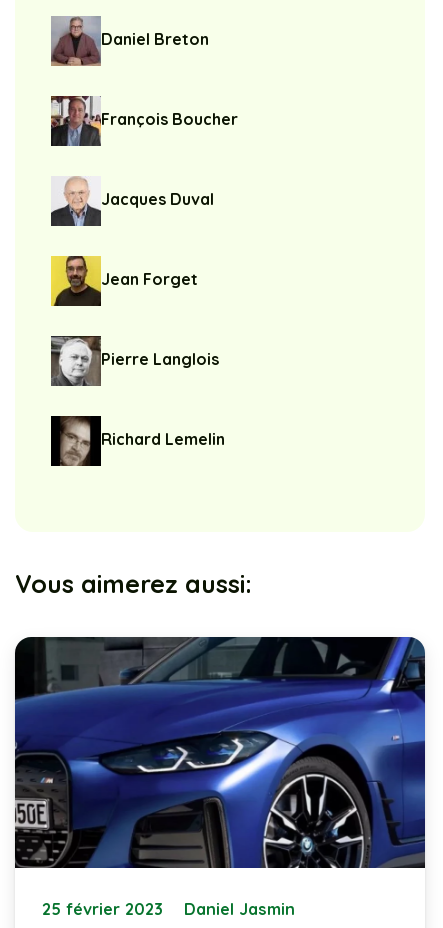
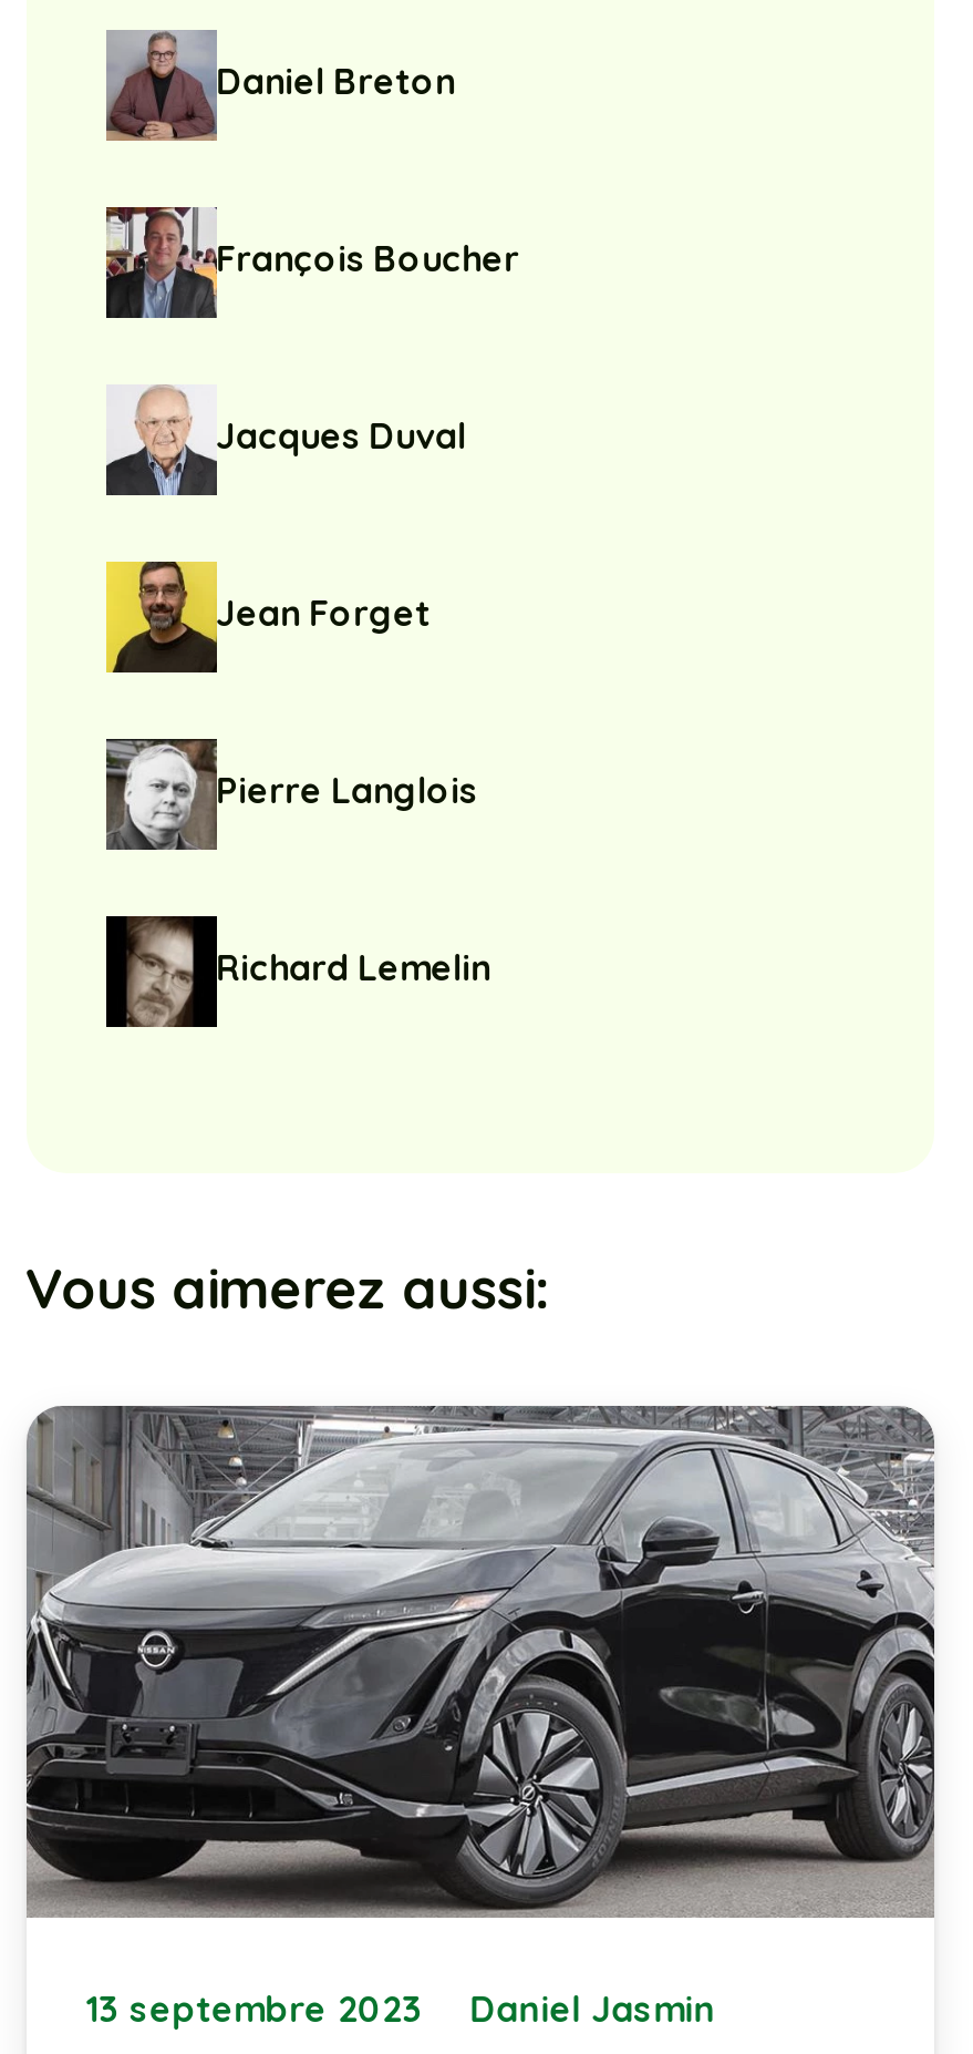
- [image]
- 25 février 2023 Daniel Jasmin
+ [image]
+ 13 septembre 2023 Daniel Jasmin
